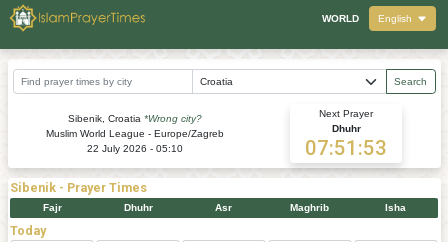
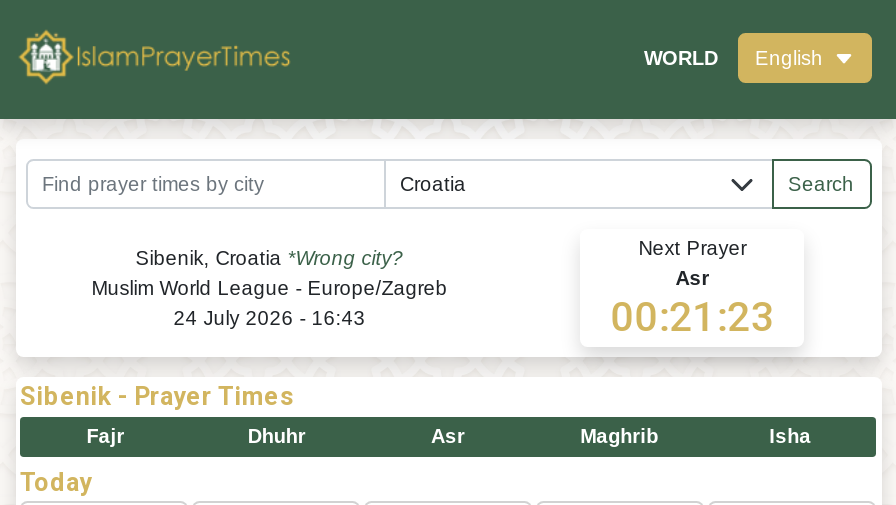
- Dhuhr
- 07:51:53
+ Asr
+ 00:21:23

- 22 July 2026 - 05:10
+ 24 July 2026 - 16:43
